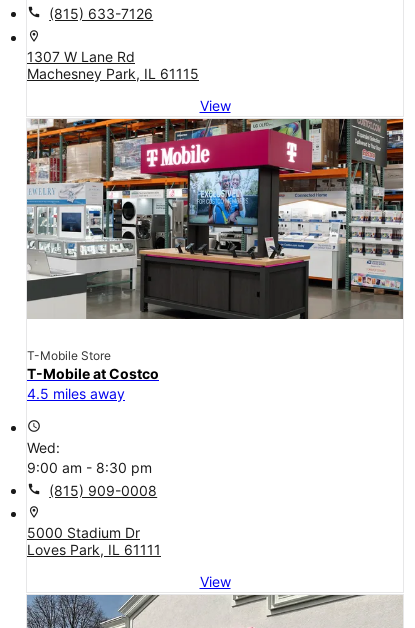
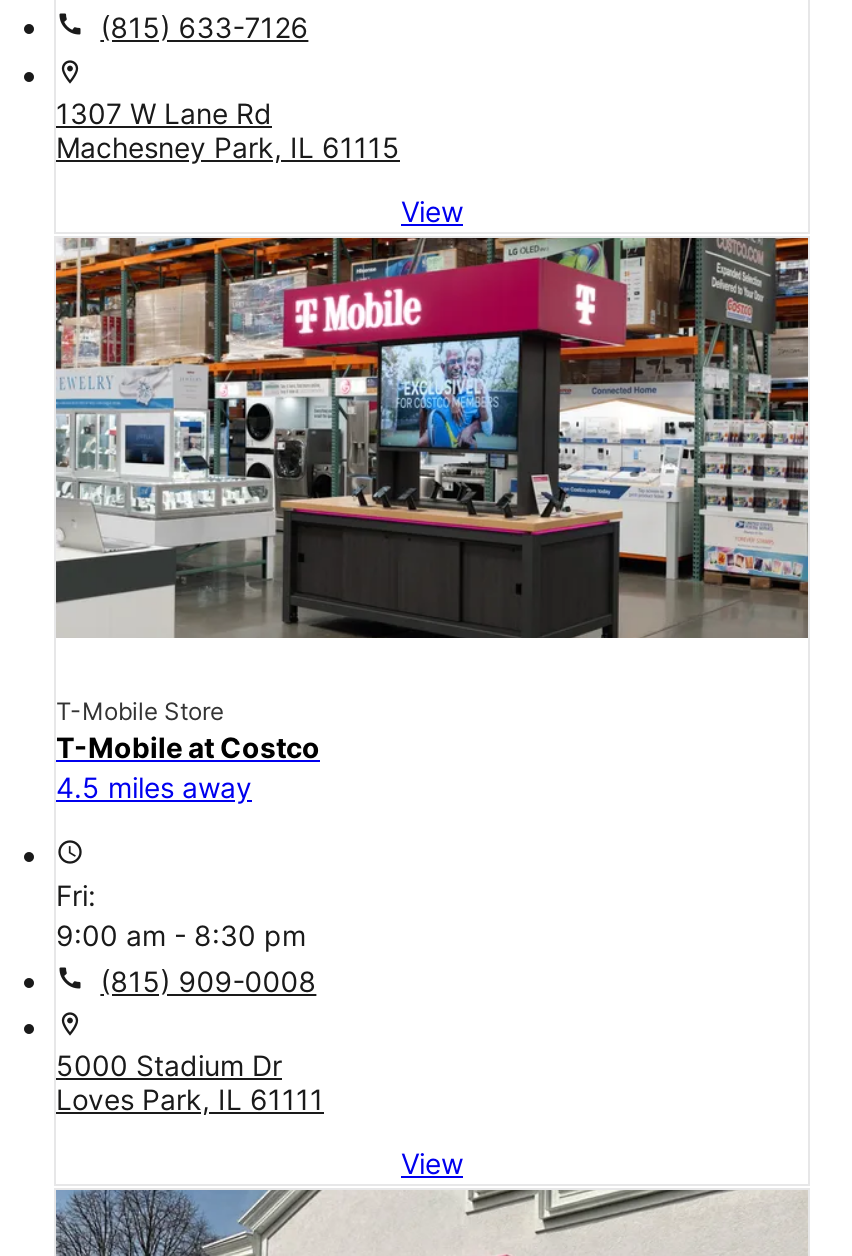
- Wed:
+ Fri:
